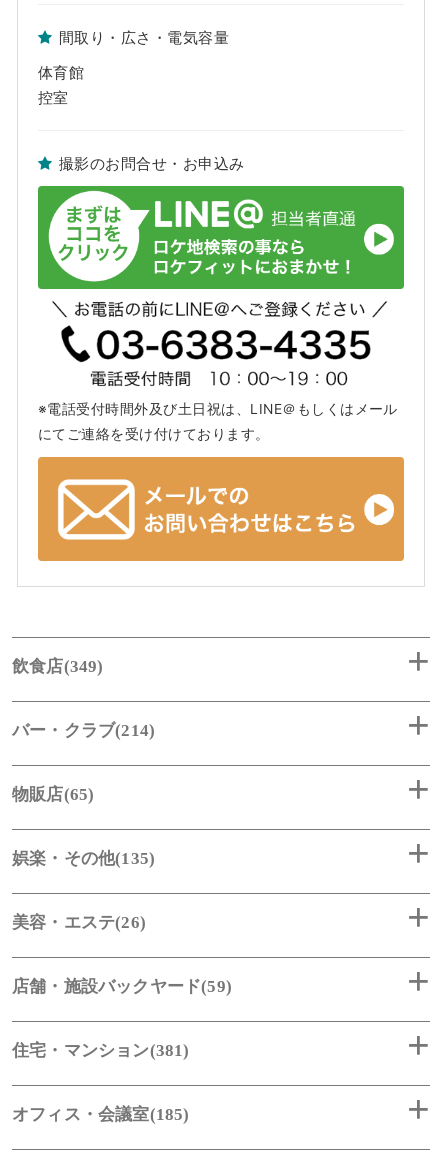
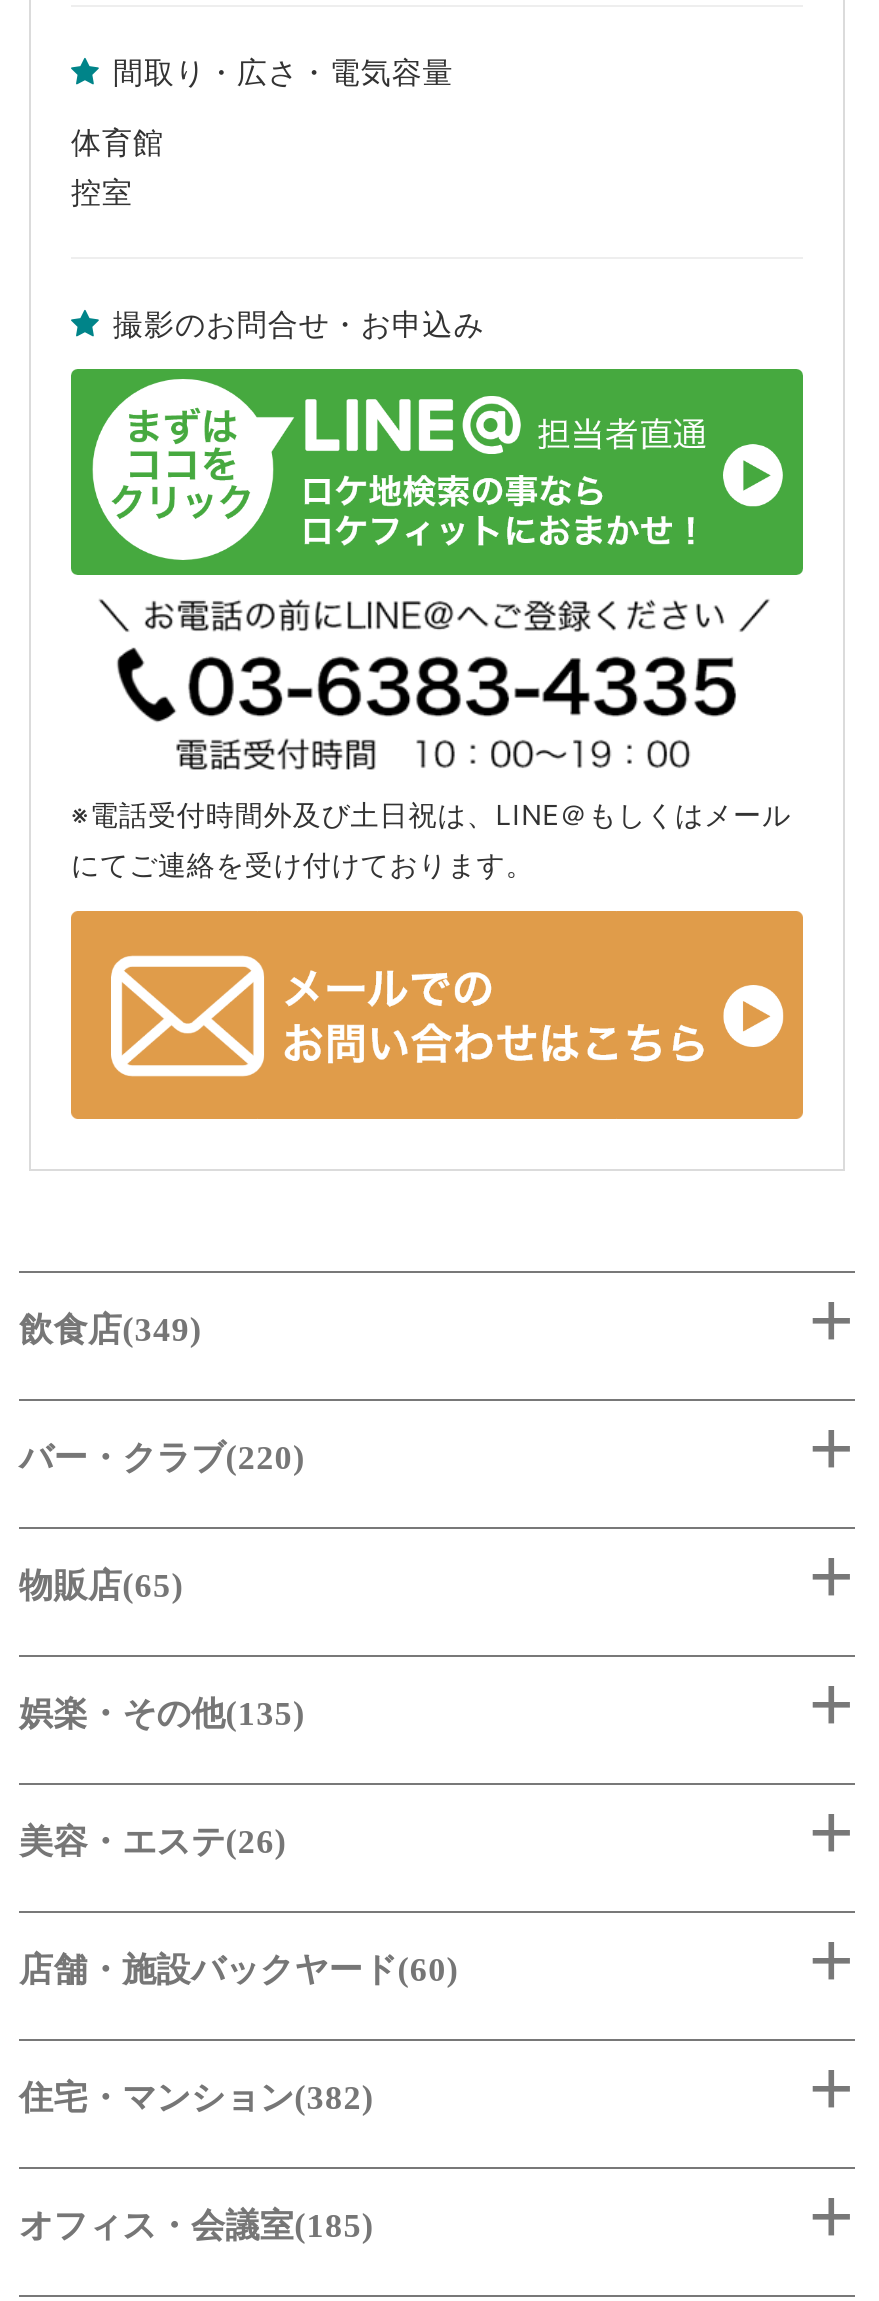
- バー・クラブ(214)
+ バー・クラブ(220)

- 店舗・施設バックヤード(59)
+ 店舗・施設バックヤード(60)

- 住宅・マンション(381)
+ 住宅・マンション(382)
